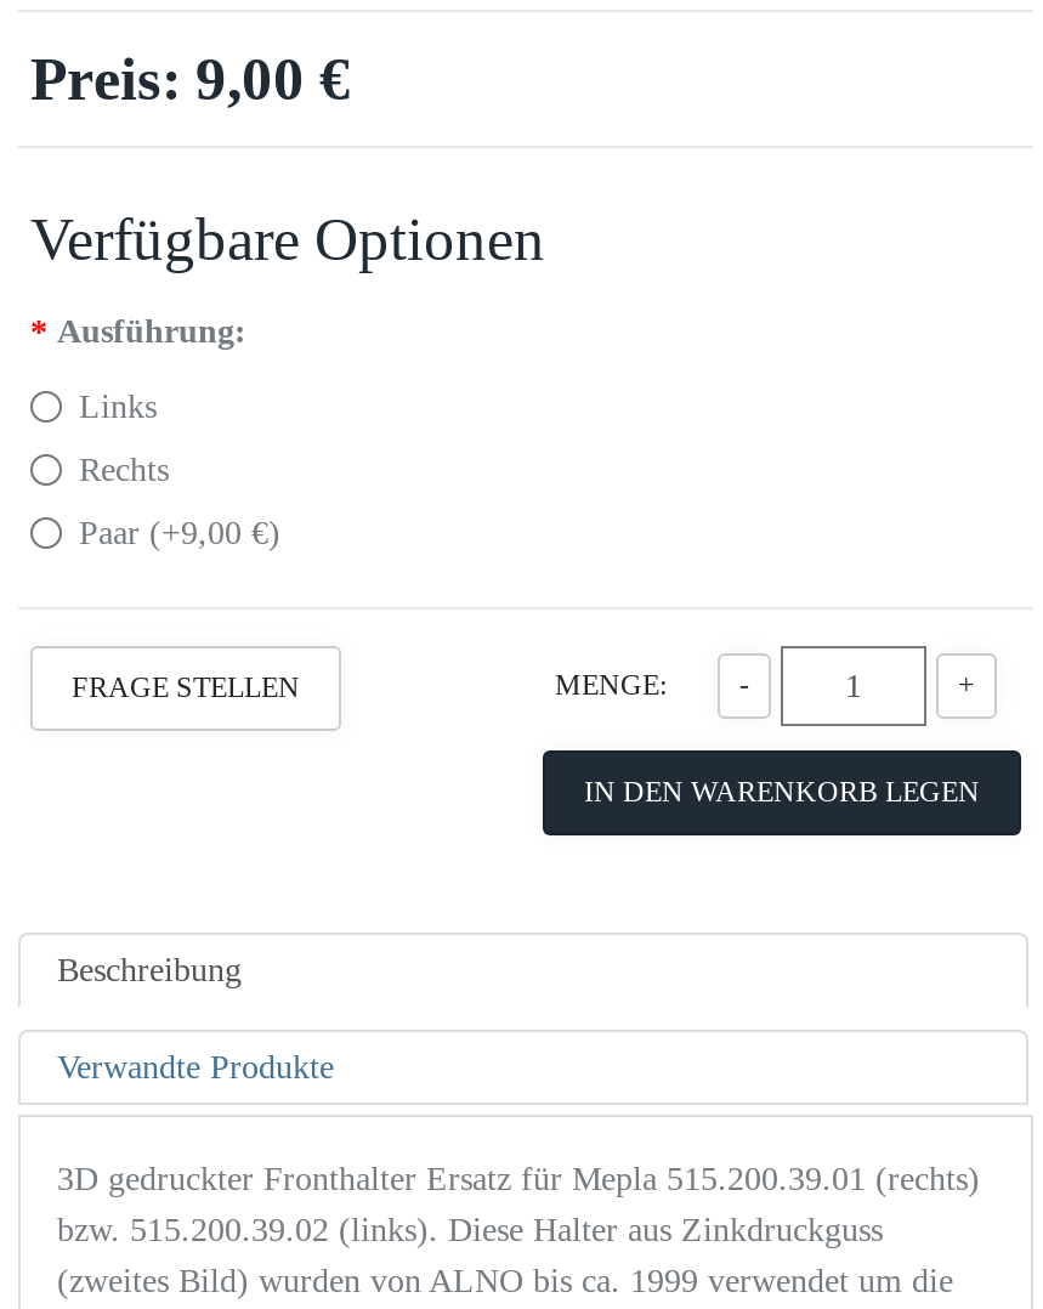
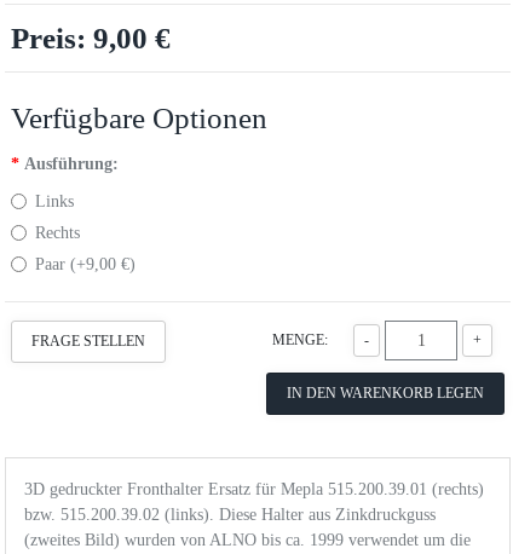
- Beschreibung
- Verwandte Produkte
